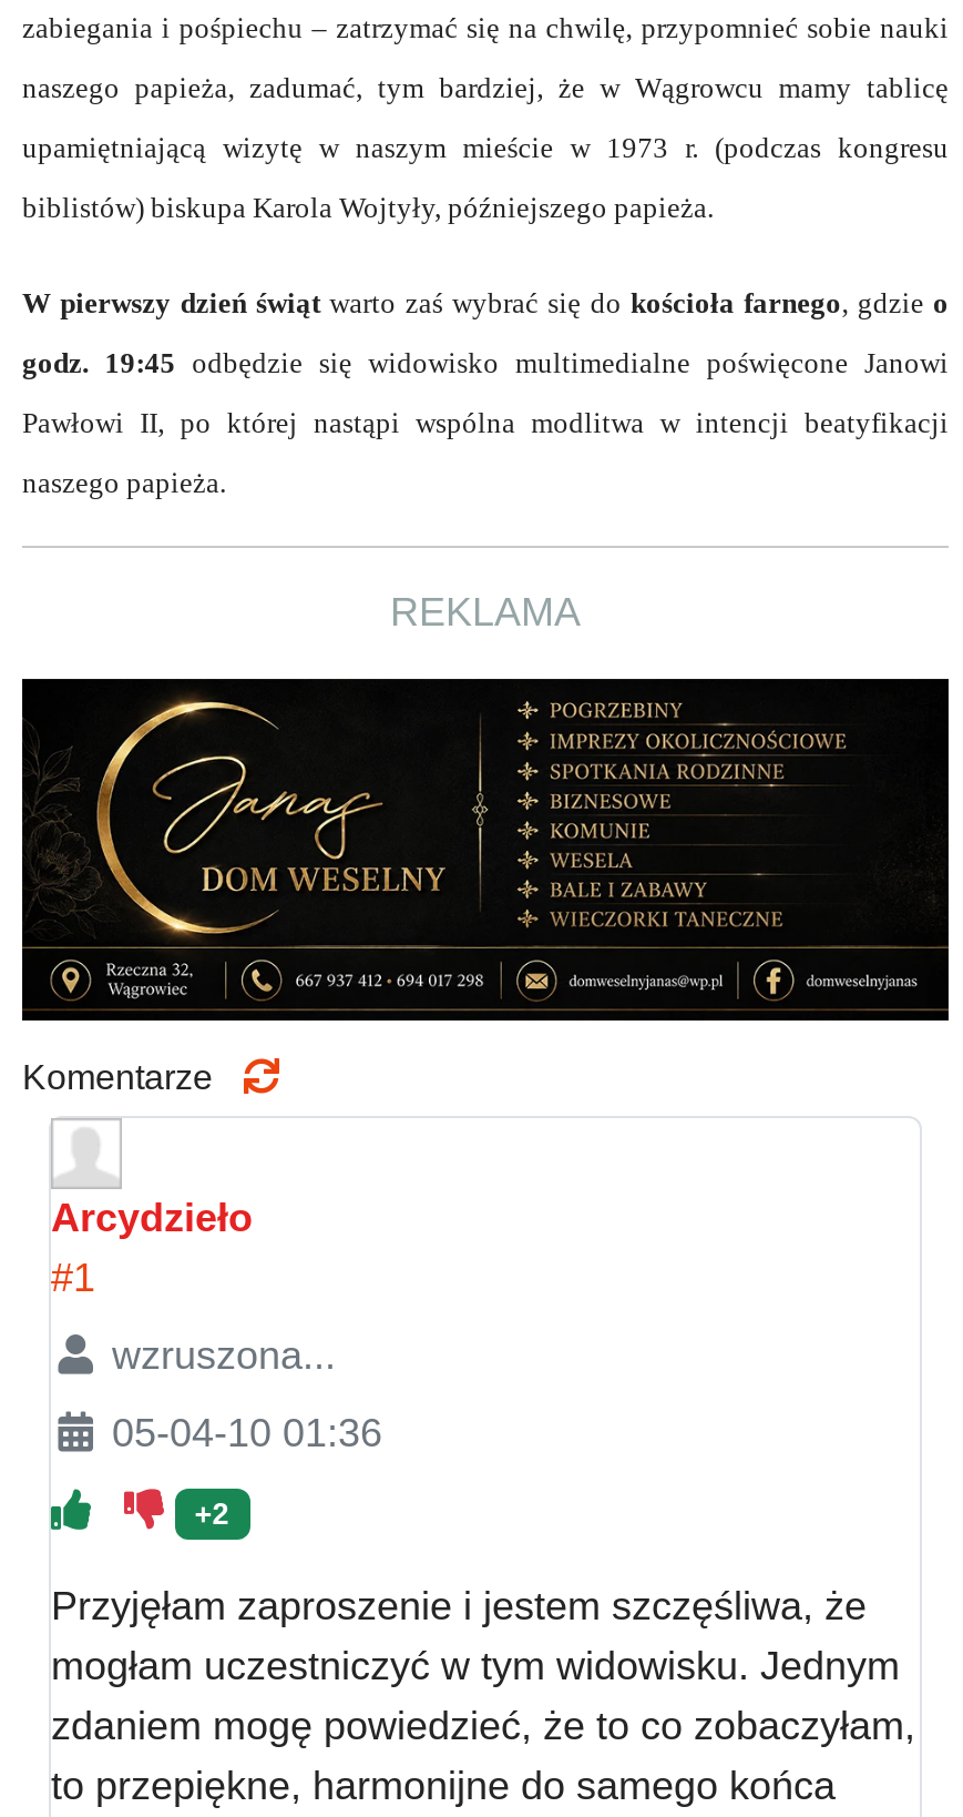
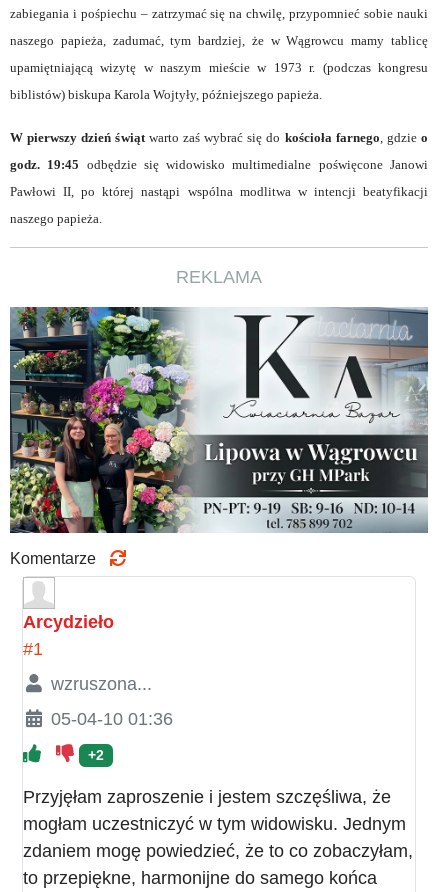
- [image]
+ [image]
